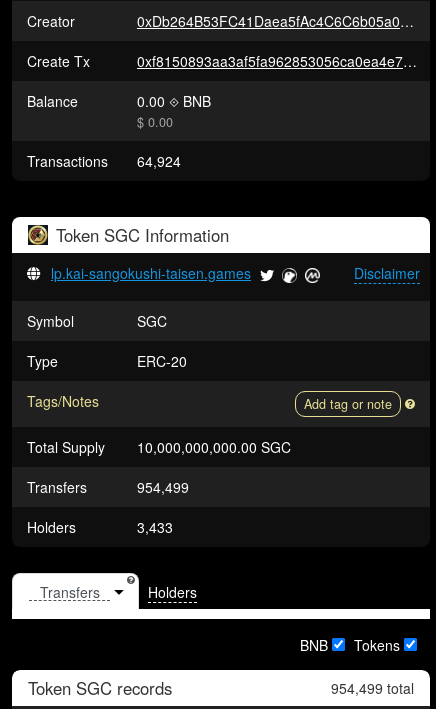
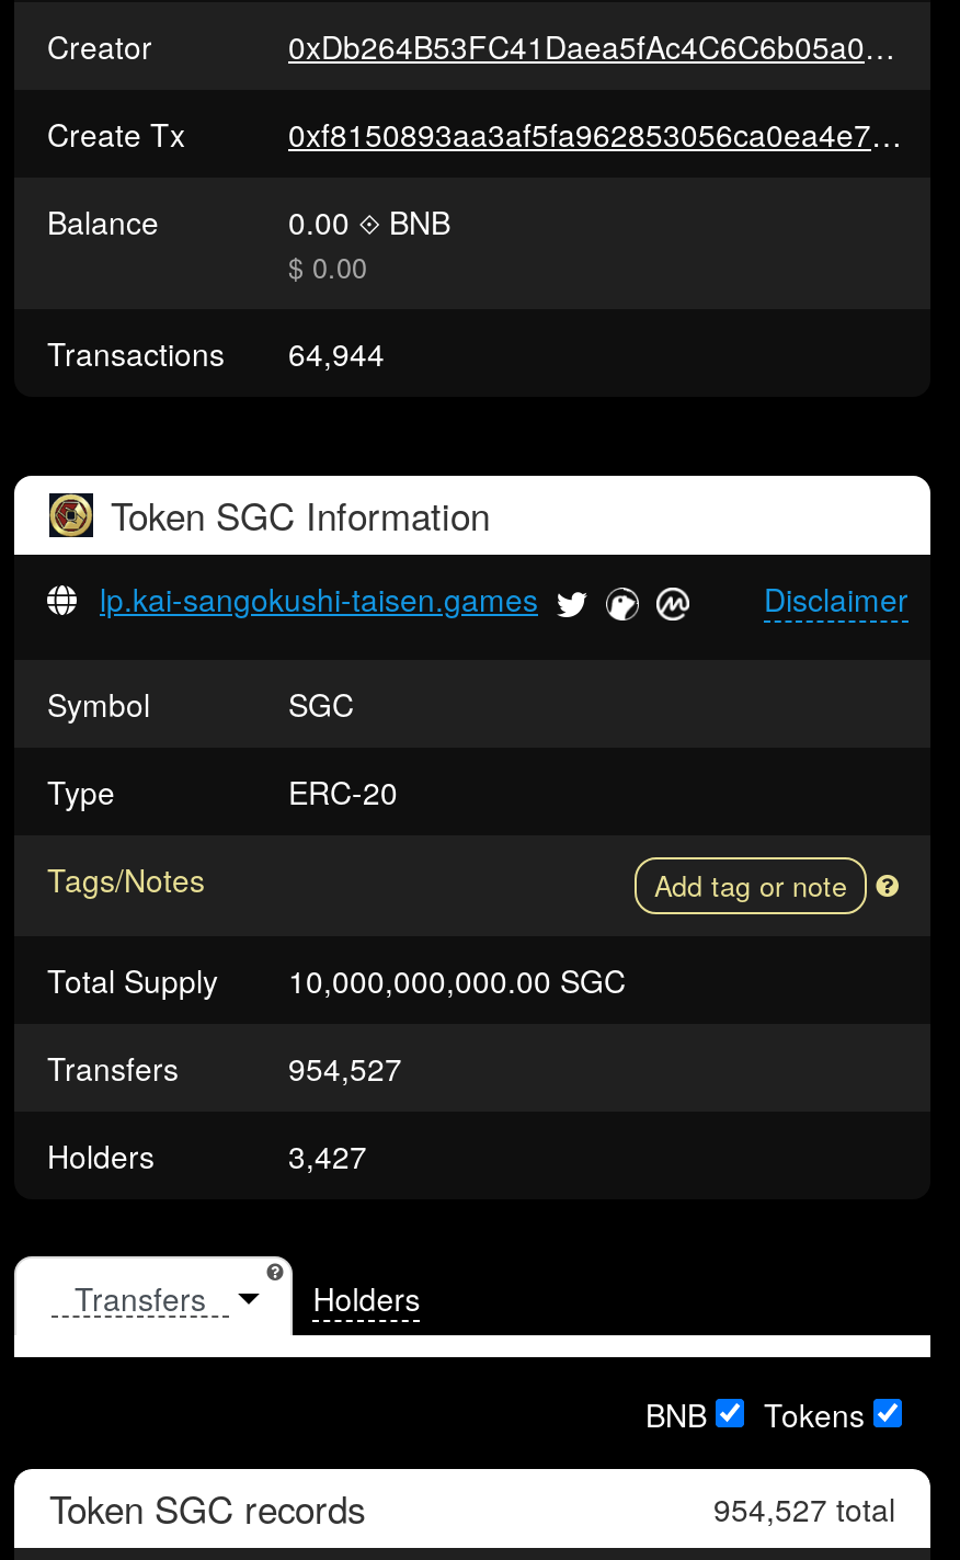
- Transactions 64,924
+ Transactions 64,944

- 954,499
+ 954,527

- 3,433
+ 3,427

- 954,499 total
+ 954,527 total
